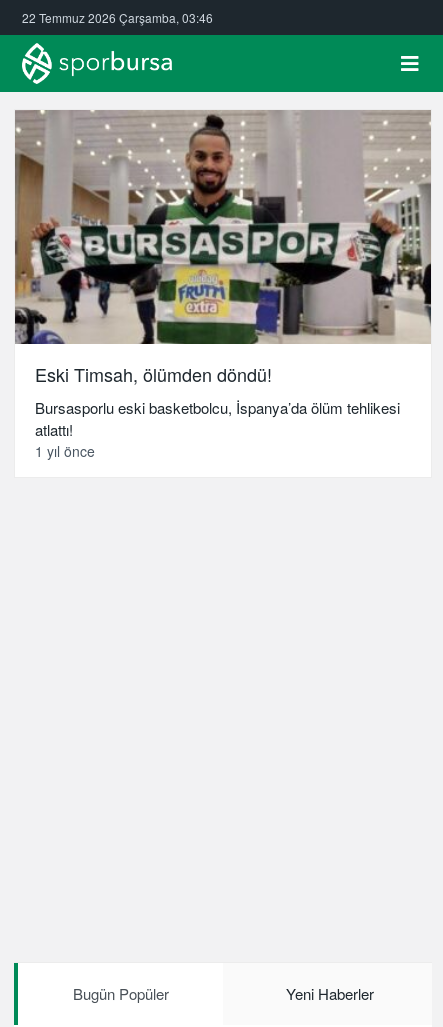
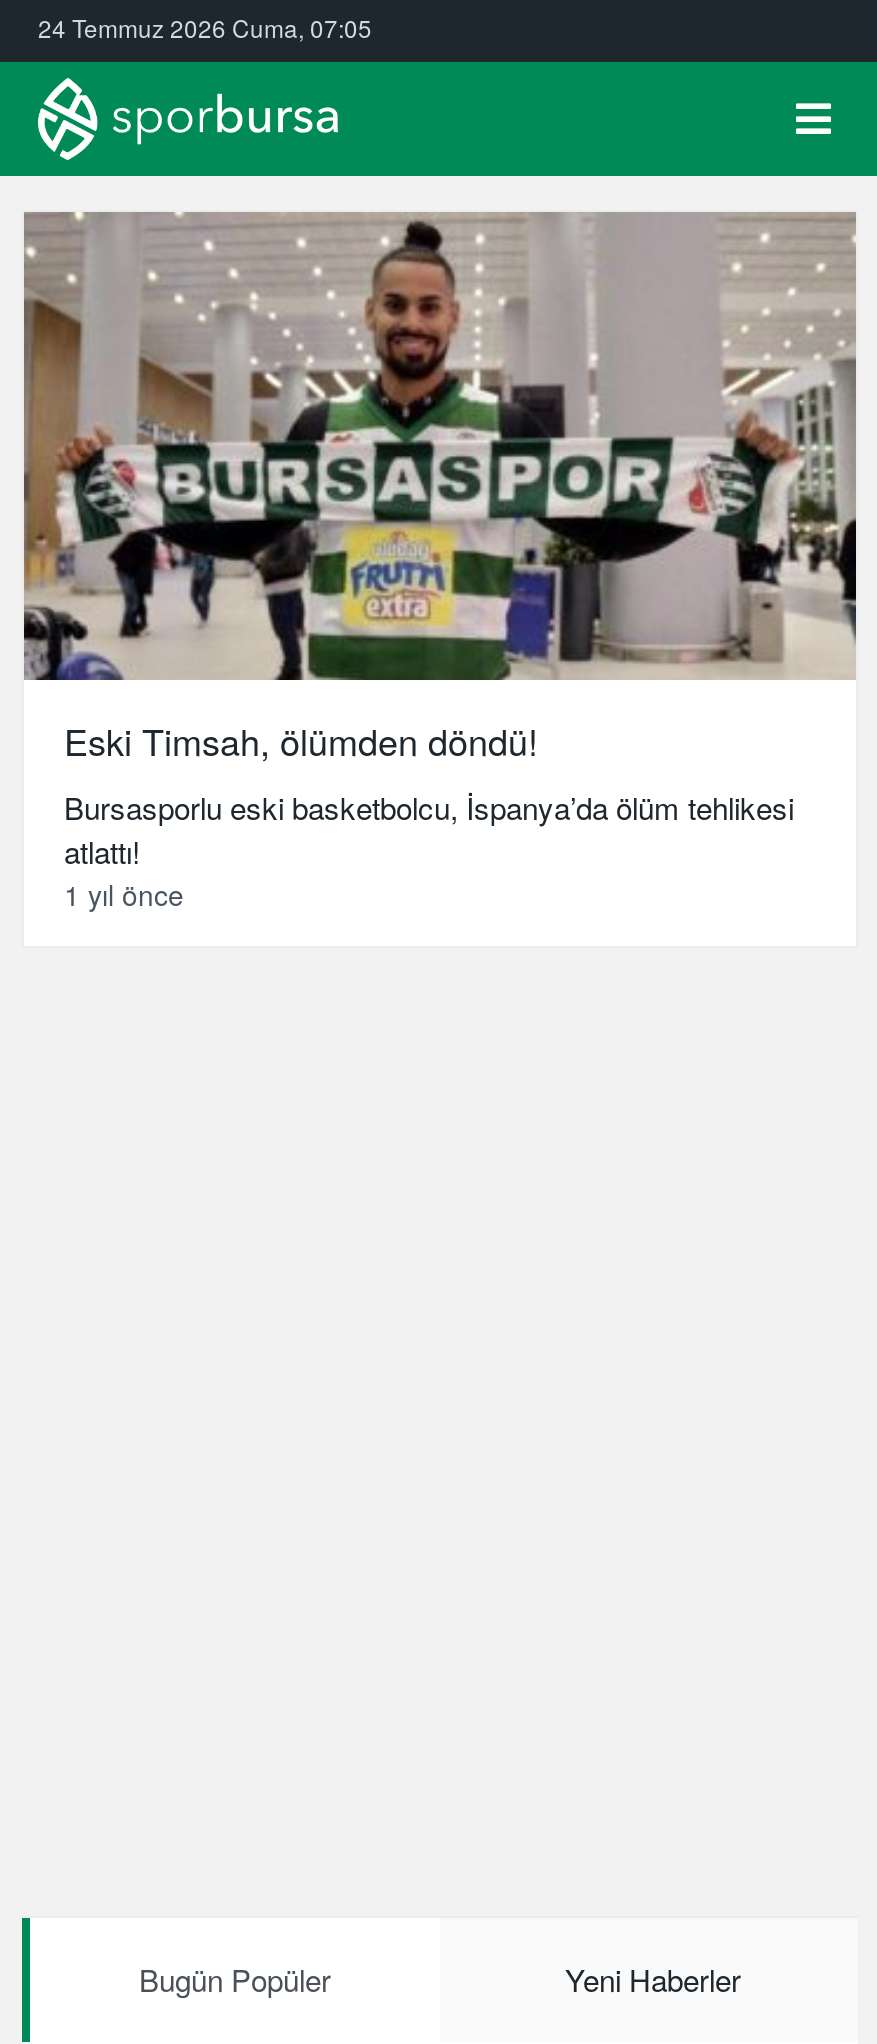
- 22 Temmuz 2026 Çarşamba, 03:46
+ 24 Temmuz 2026 Cuma, 07:05
